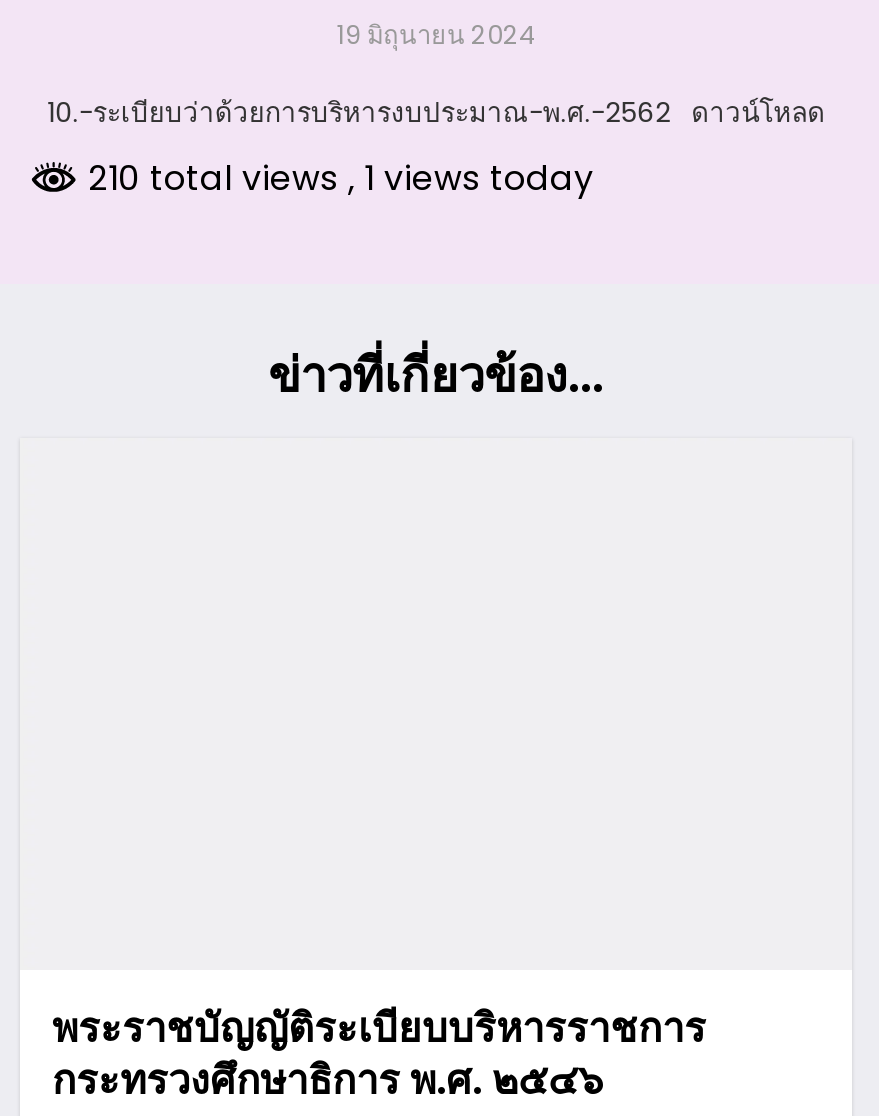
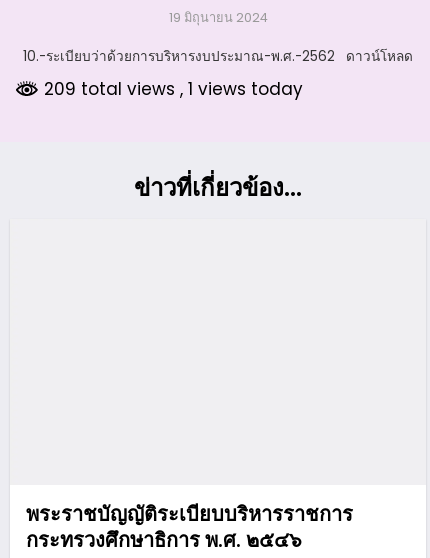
- 210 total views, 1 views today
+ 209 total views, 1 views today
